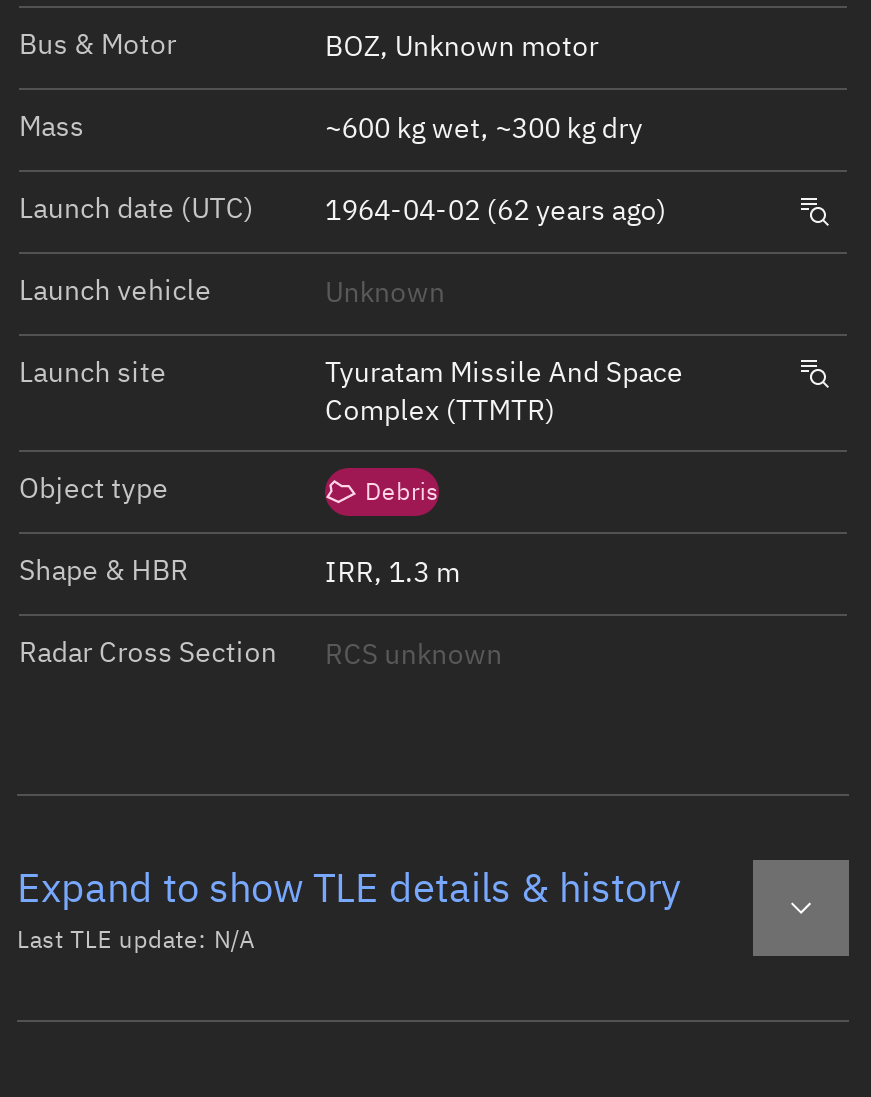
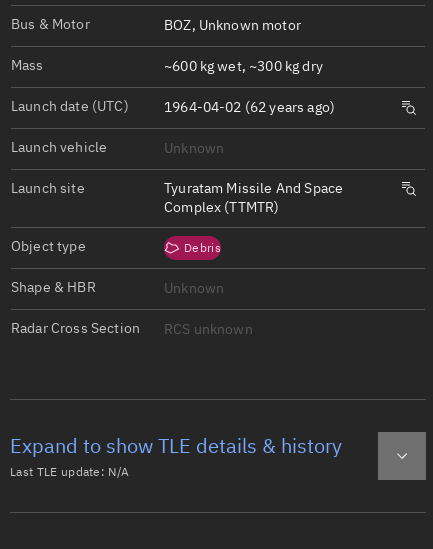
- IRR, 1.3 m
+ Unknown
